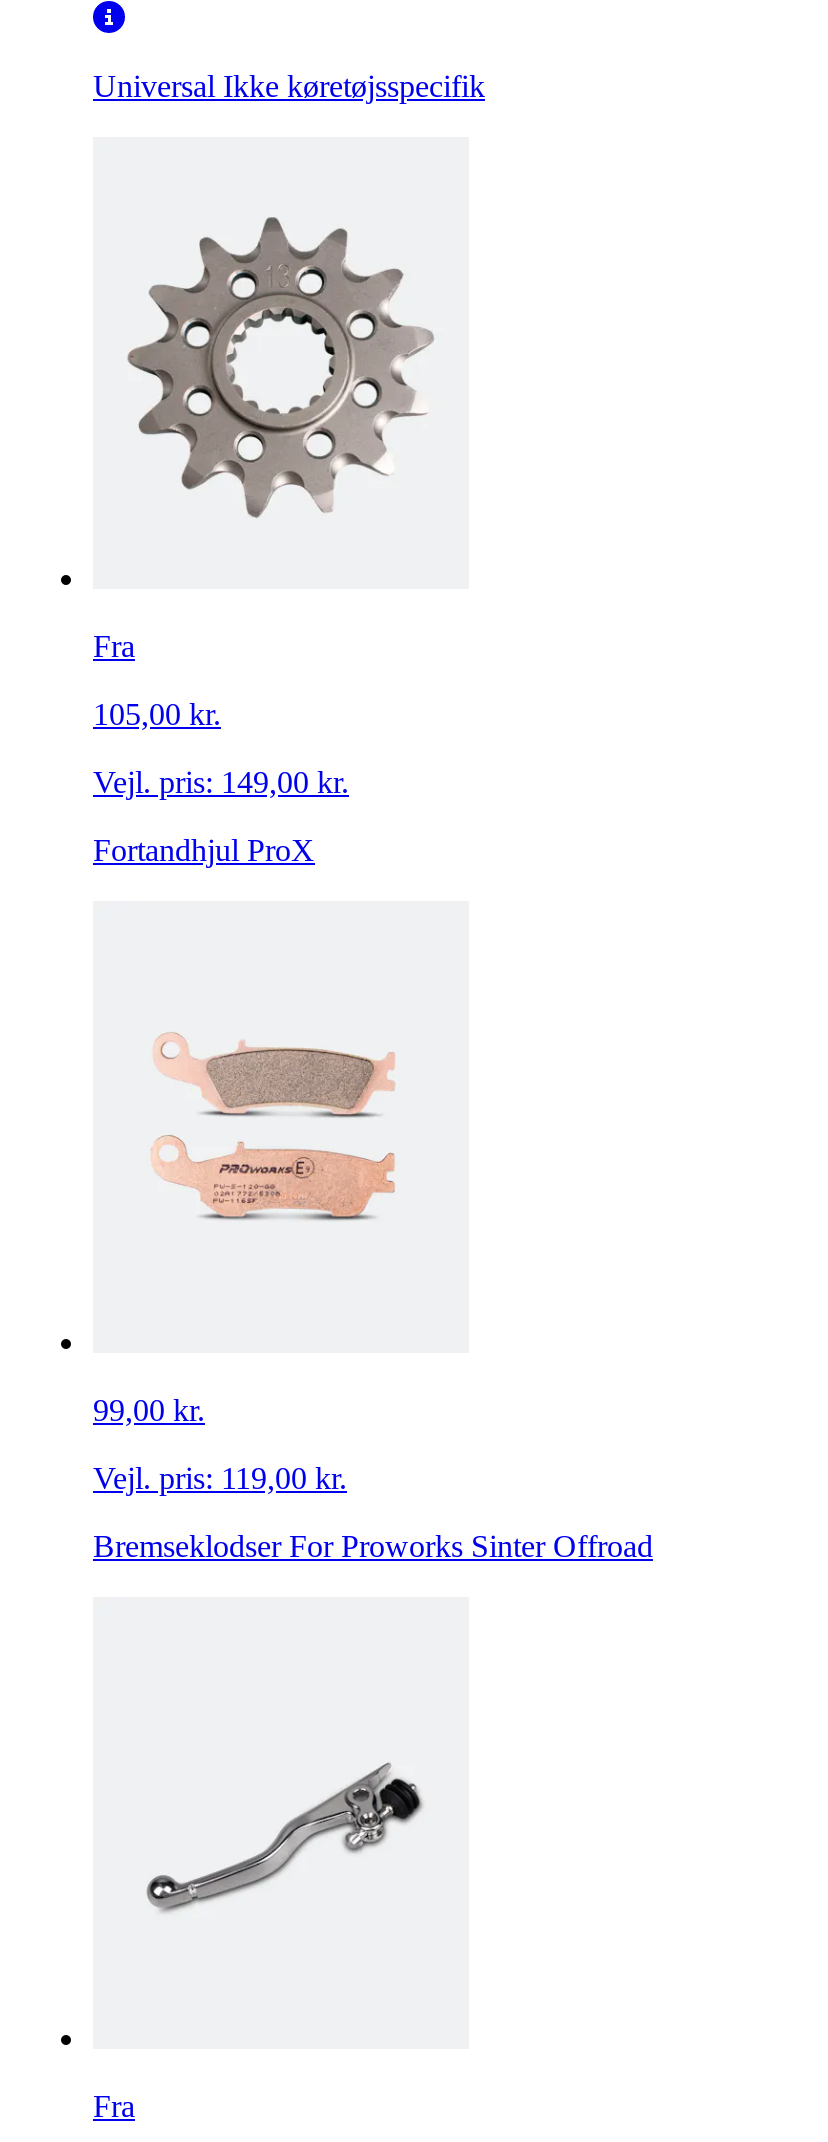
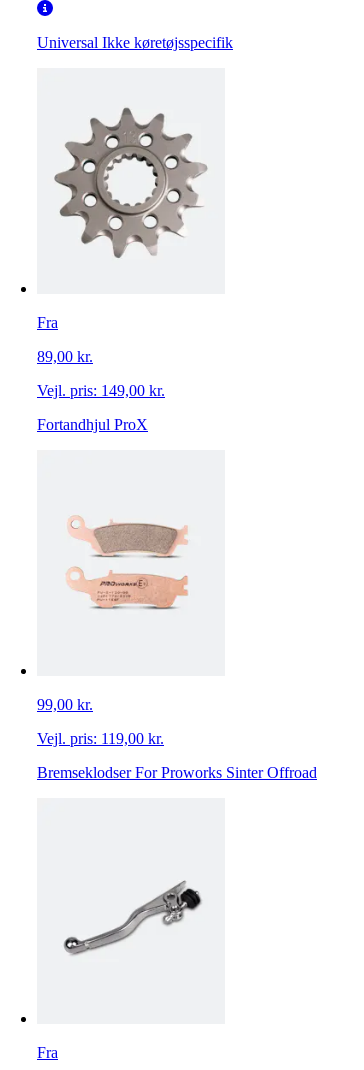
- 105,00 kr.
+ 89,00 kr.
